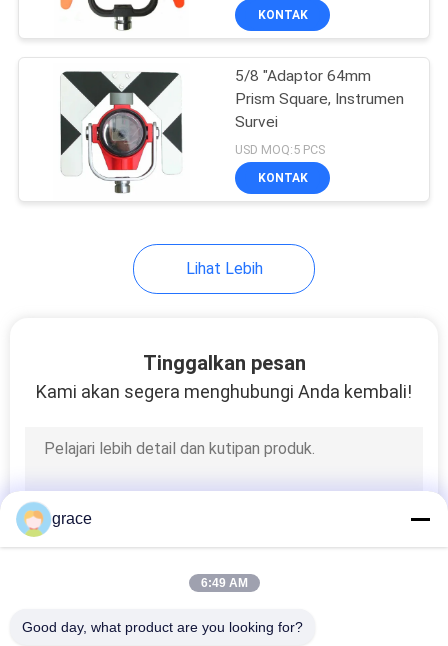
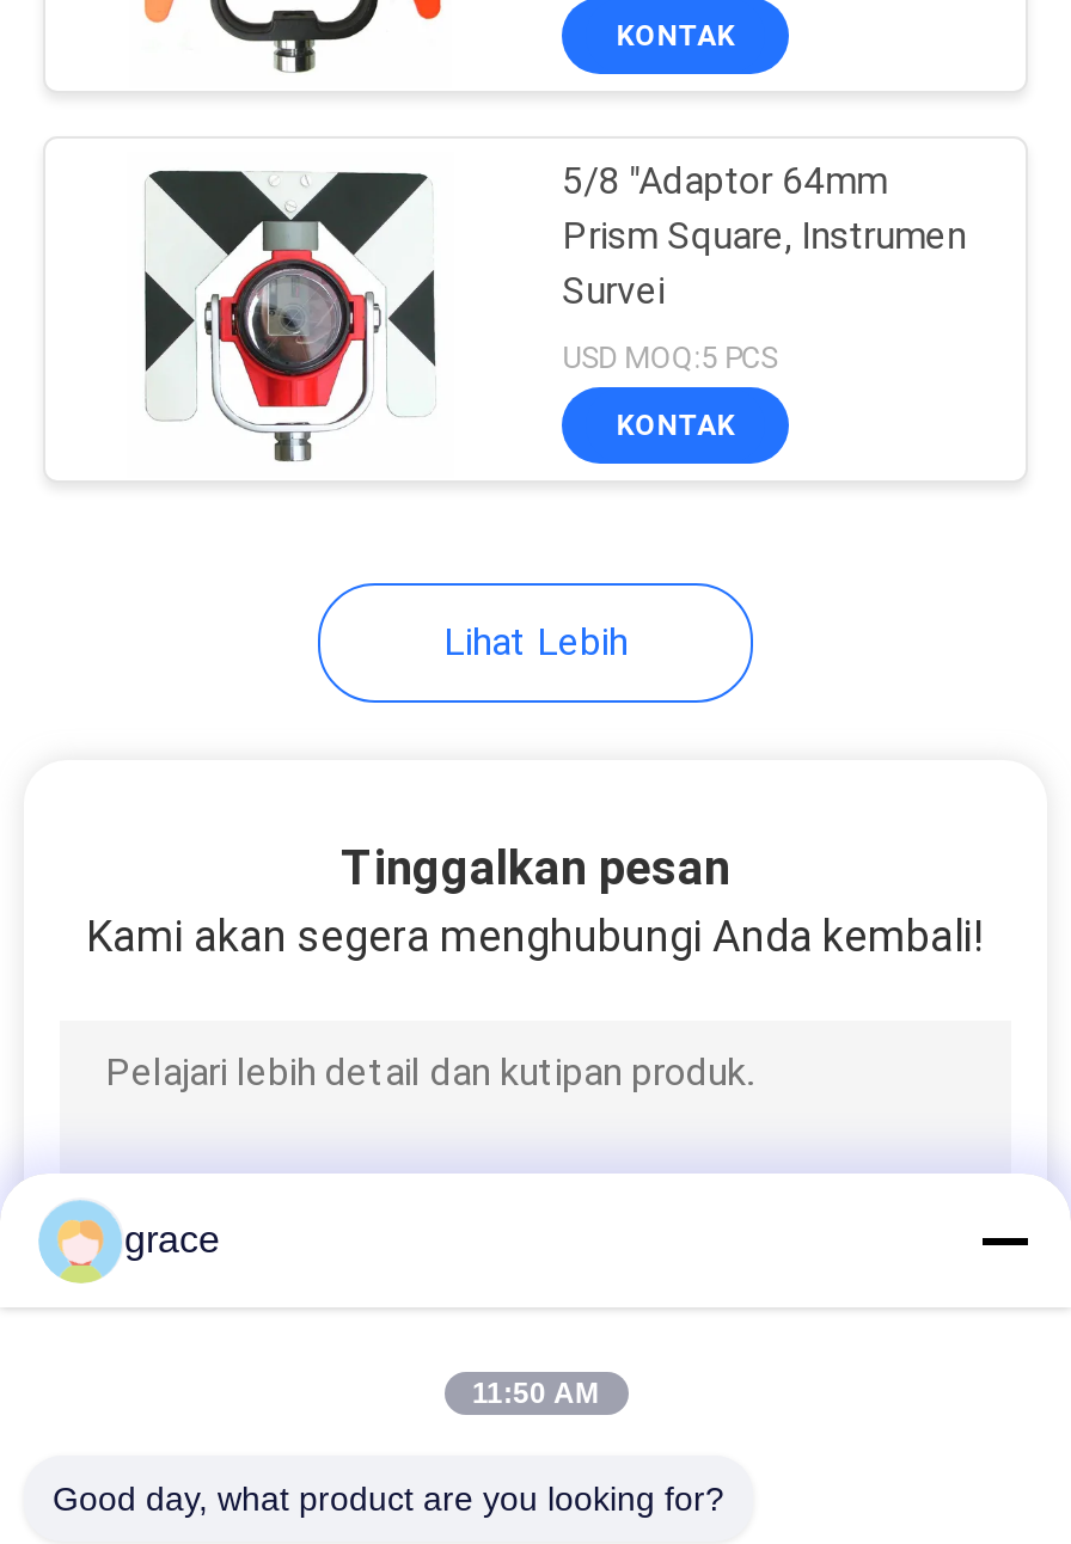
- 6:49 AM
+ 11:50 AM
